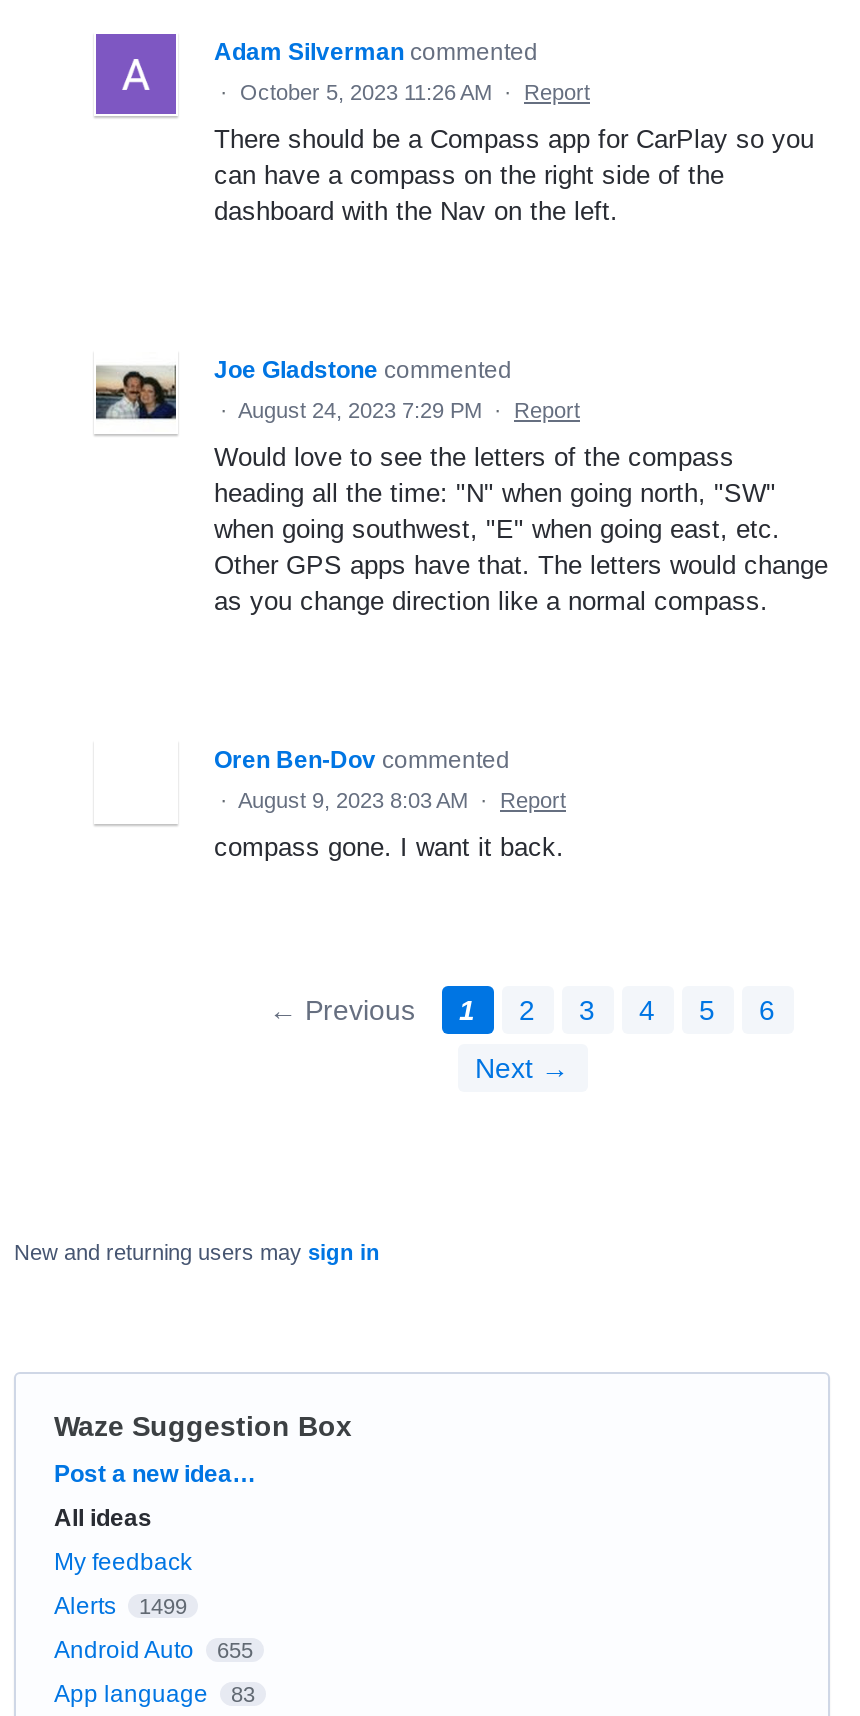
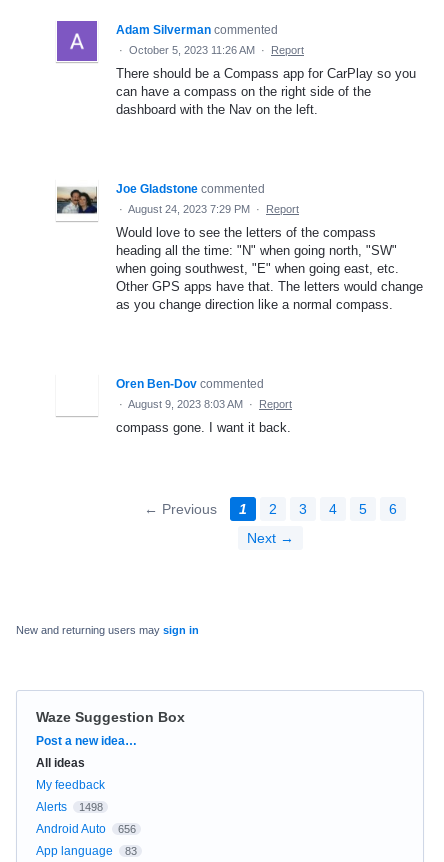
- Alerts 1499
+ Alerts 1498

- Android Auto 655
+ Android Auto 656
